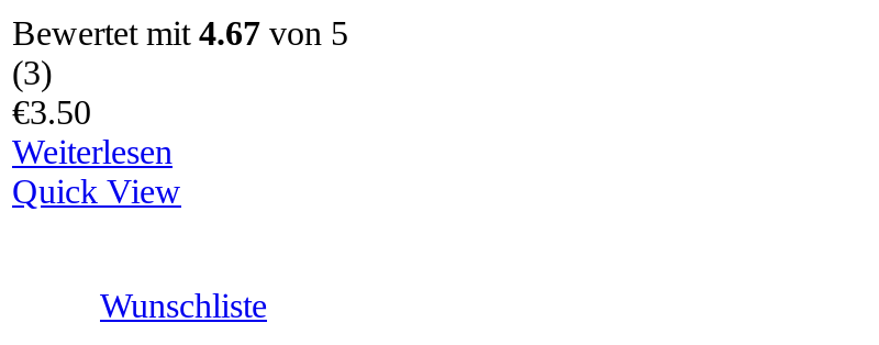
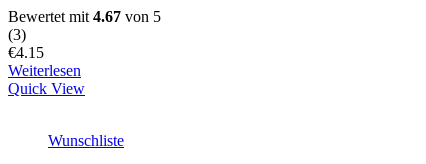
- €3.50
+ €4.15
